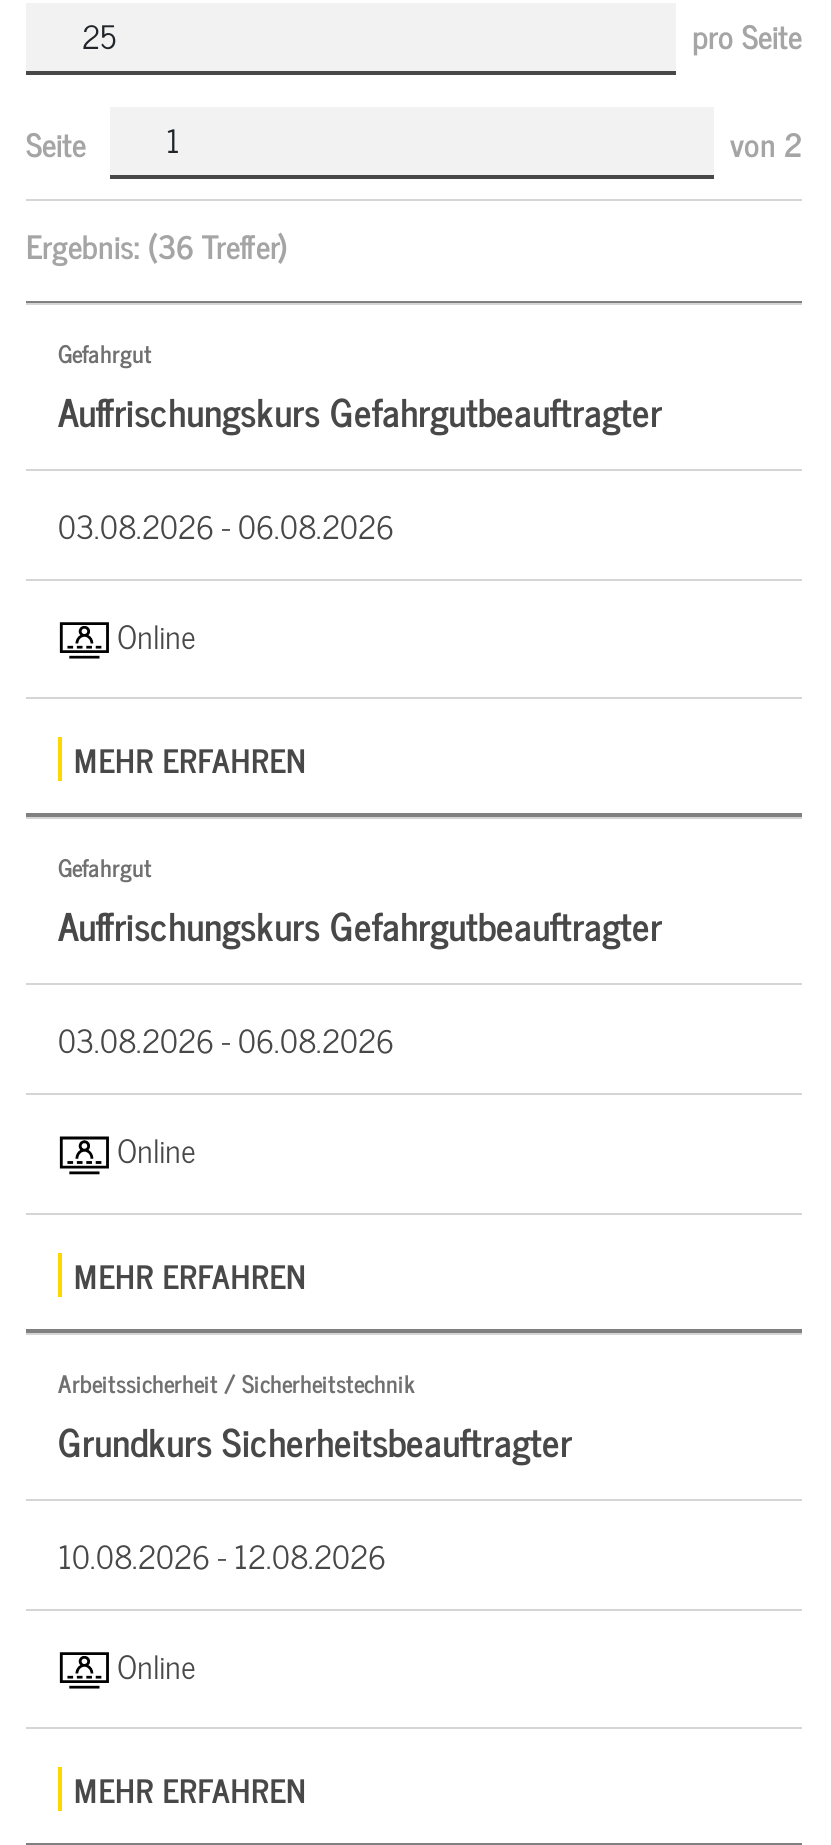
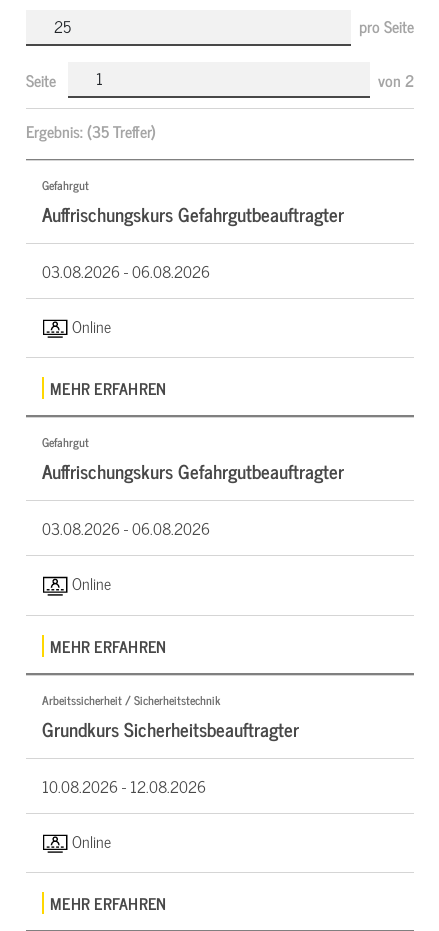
- Ergebnis: (36 Treffer)
+ Ergebnis: (35 Treffer)
